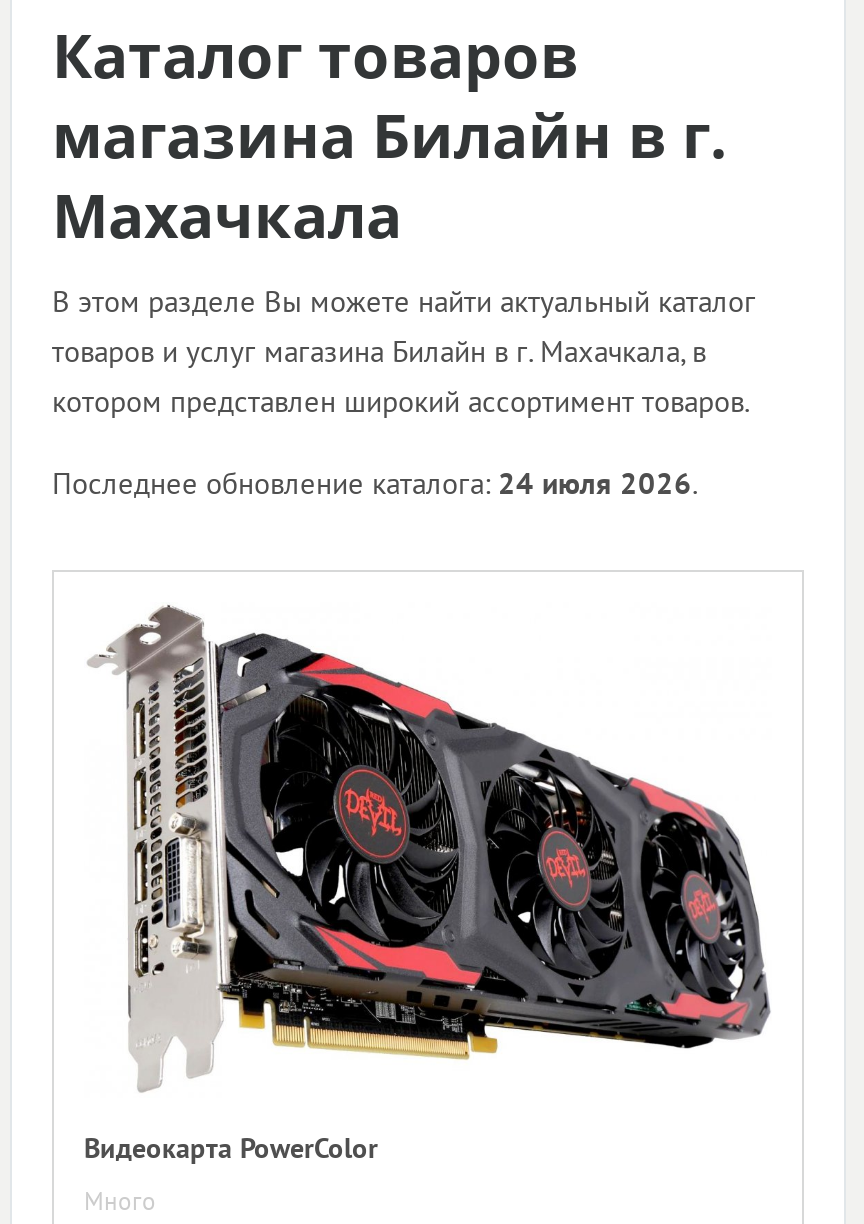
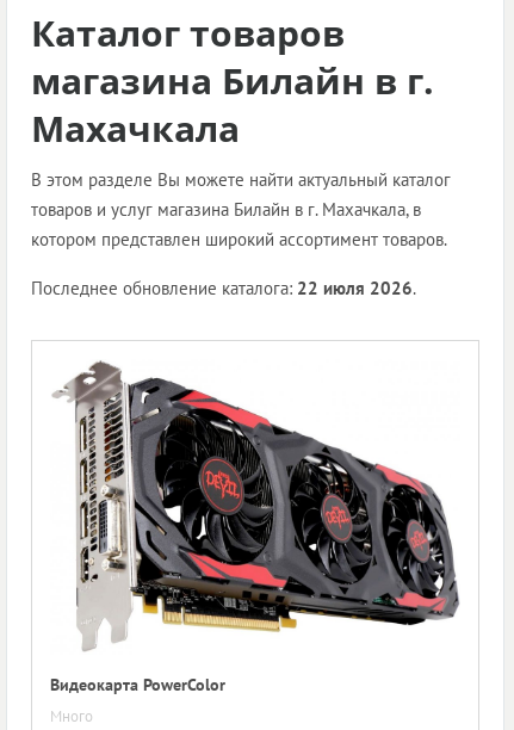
- Последнее обновление каталога: 24 июля 2026.
+ Последнее обновление каталога: 22 июля 2026.
